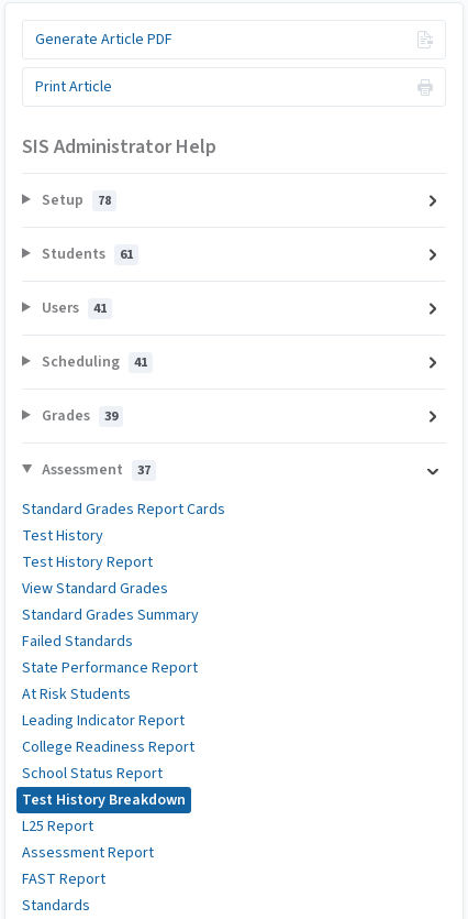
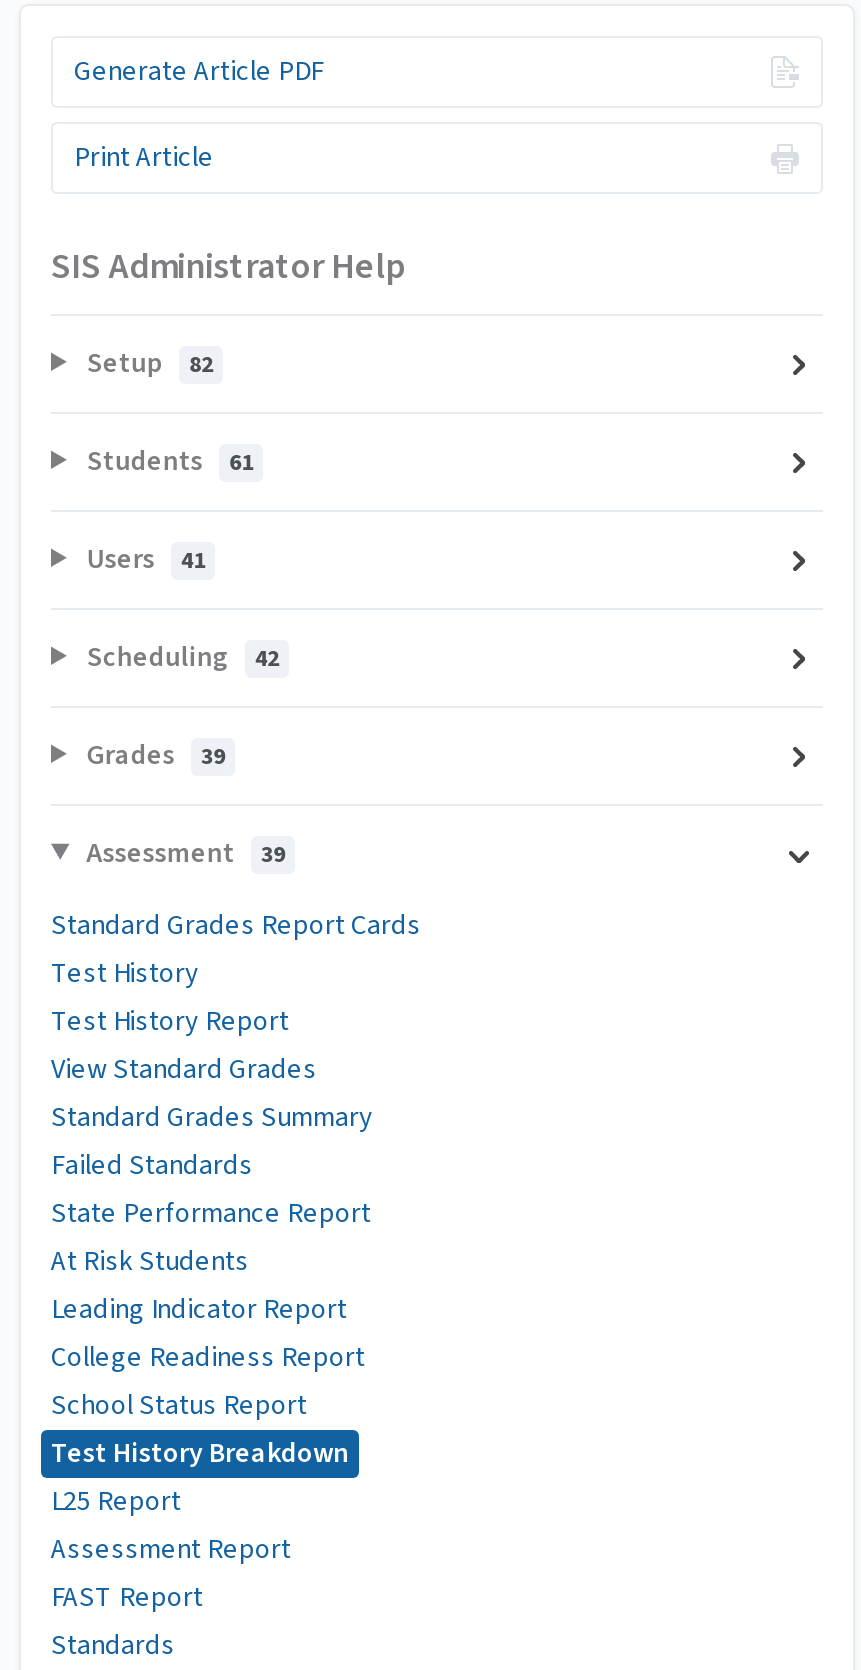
- Setup 78
+ Setup 82

- Scheduling 41
+ Scheduling 42

- Assessment 37
+ Assessment 39
